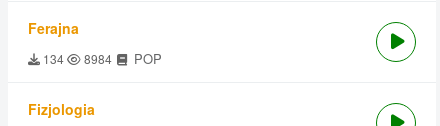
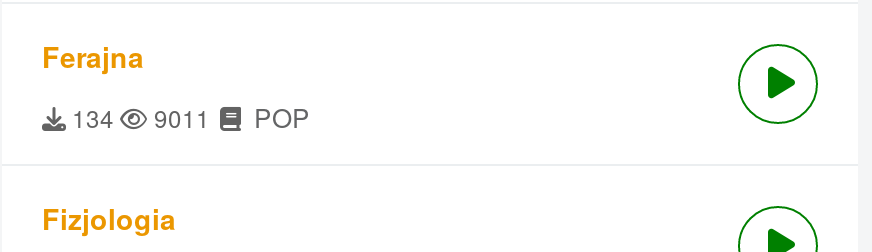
- 134 8984 POP
+ 134 9011 POP
